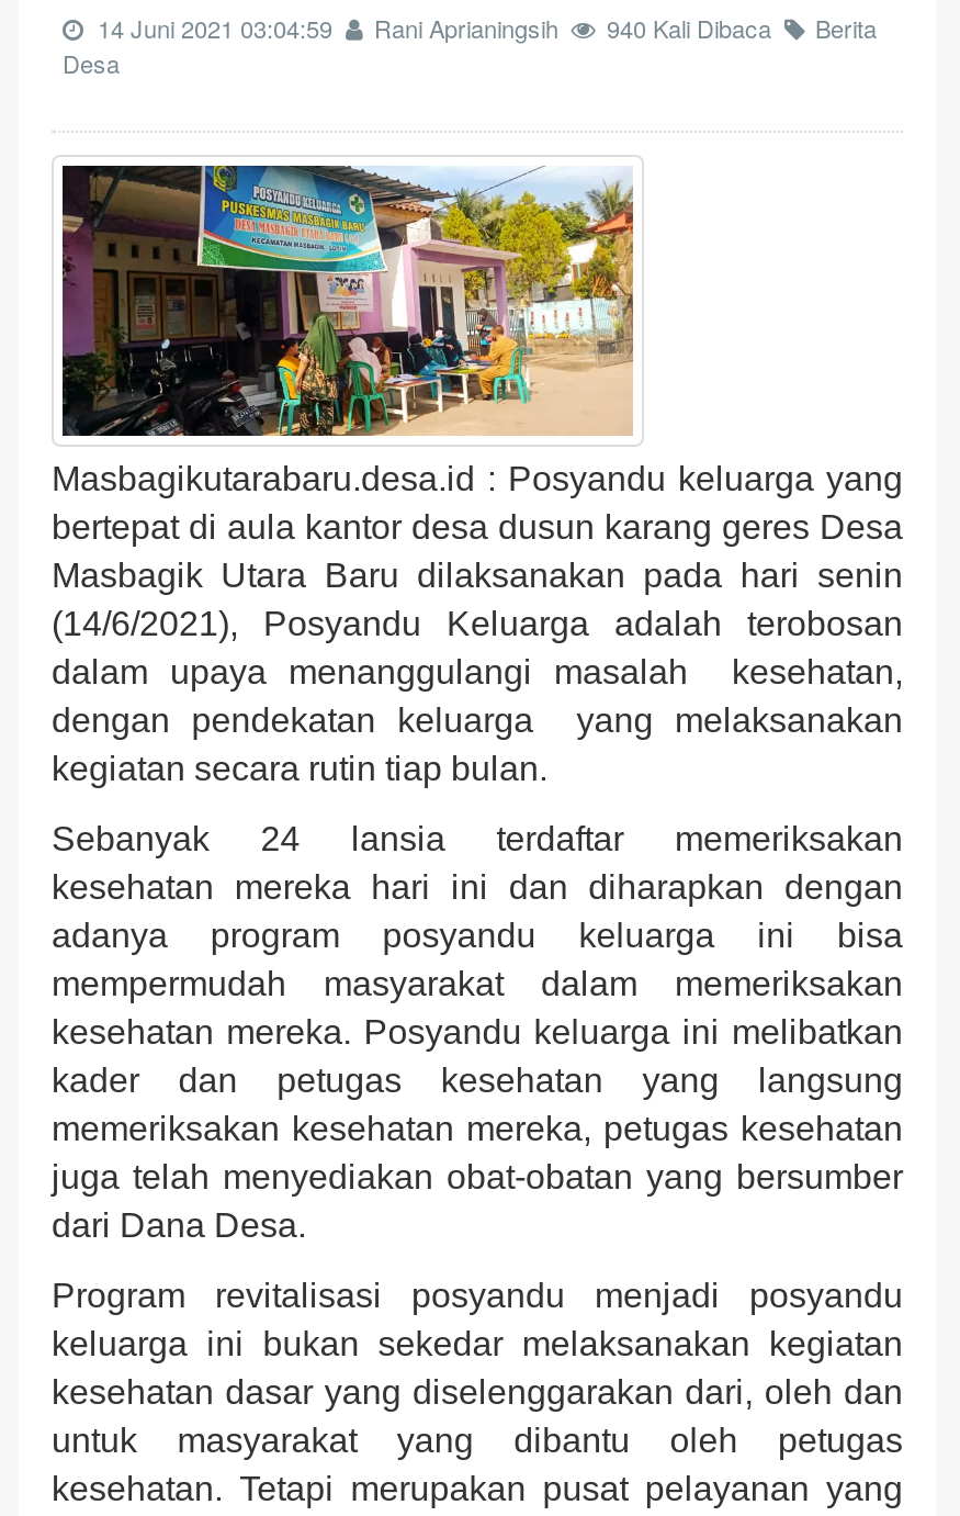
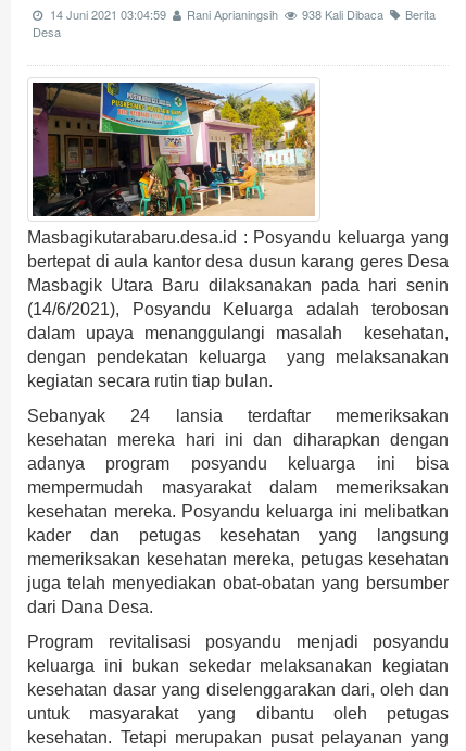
- 14 Juni 2021 03:04:59 Rani Aprianingsih 940 Kali Dibaca Berita
+ 14 Juni 2021 03:04:59 Rani Aprianingsih 938 Kali Dibaca Berita
